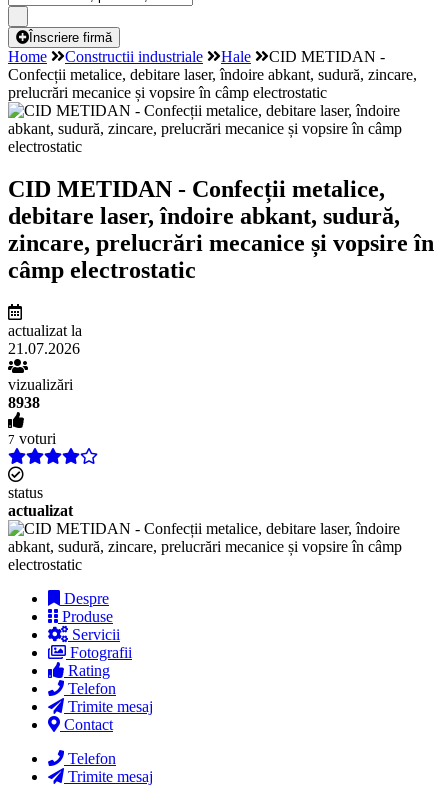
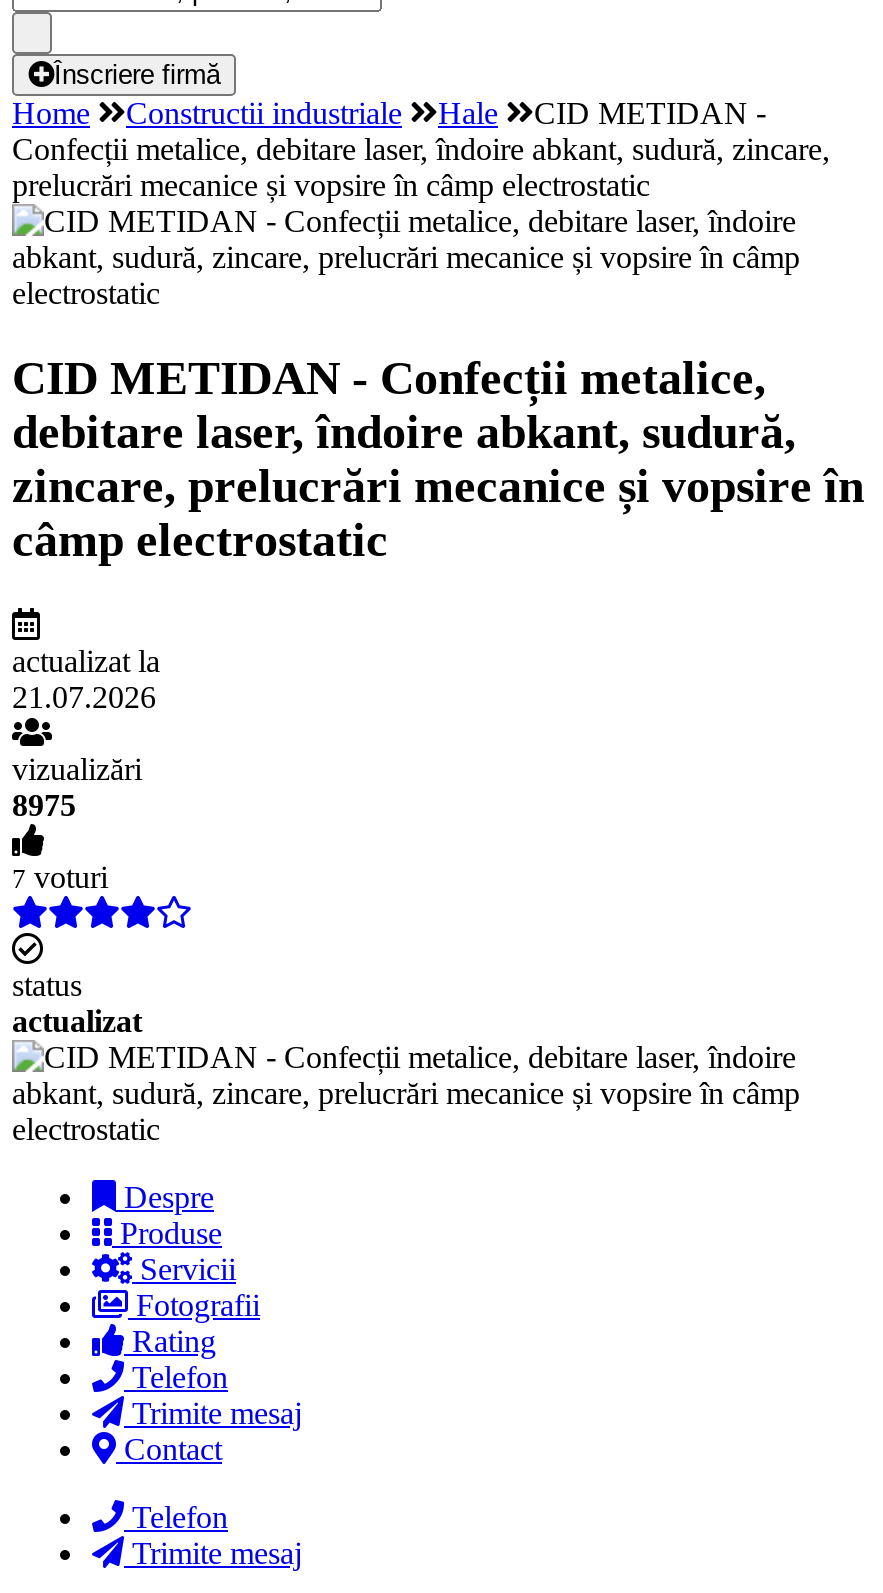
- 8938
+ 8975
